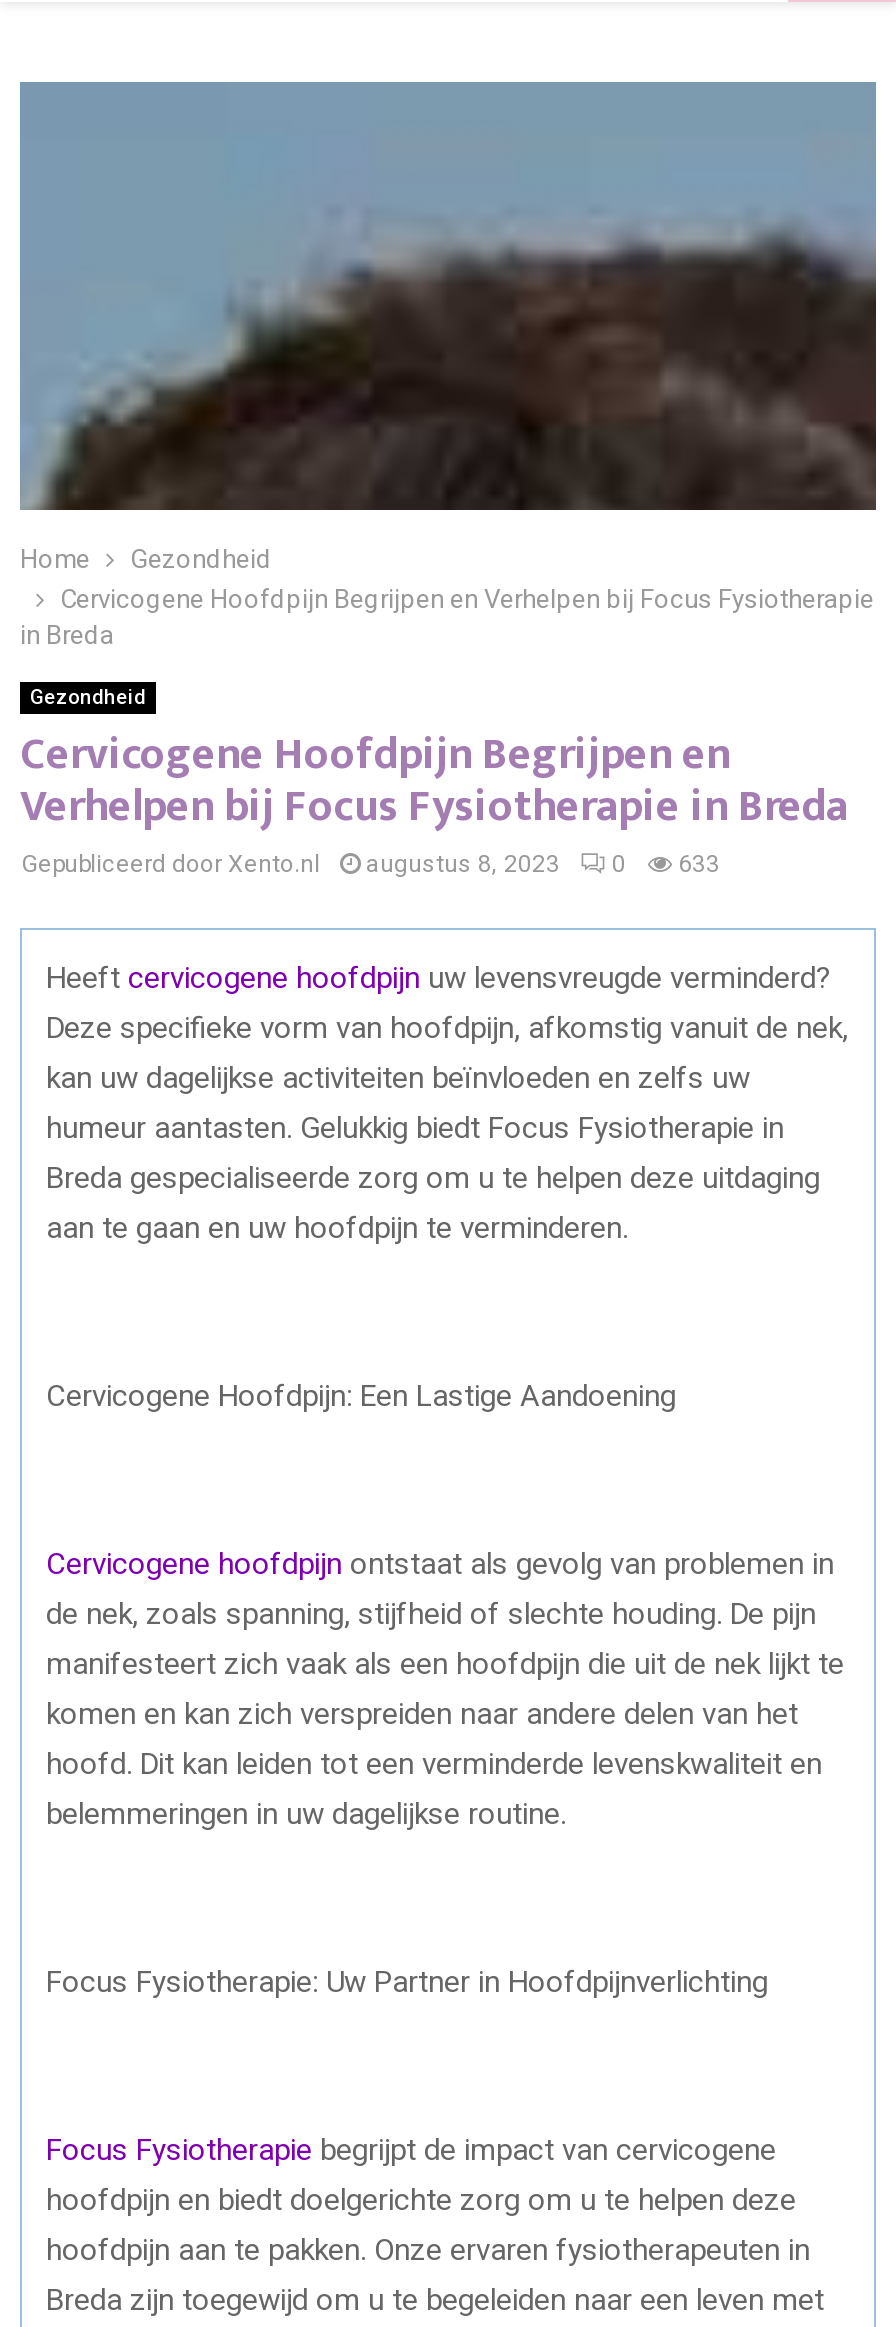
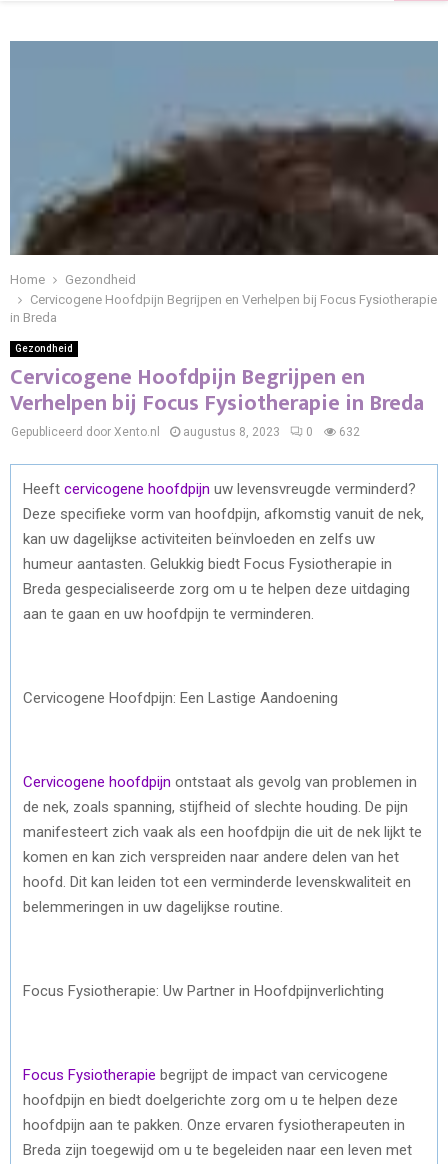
- Gepubliceerd door Xento.nl augustus 8, 2023 0 633
+ Gepubliceerd door Xento.nl augustus 8, 2023 0 632
